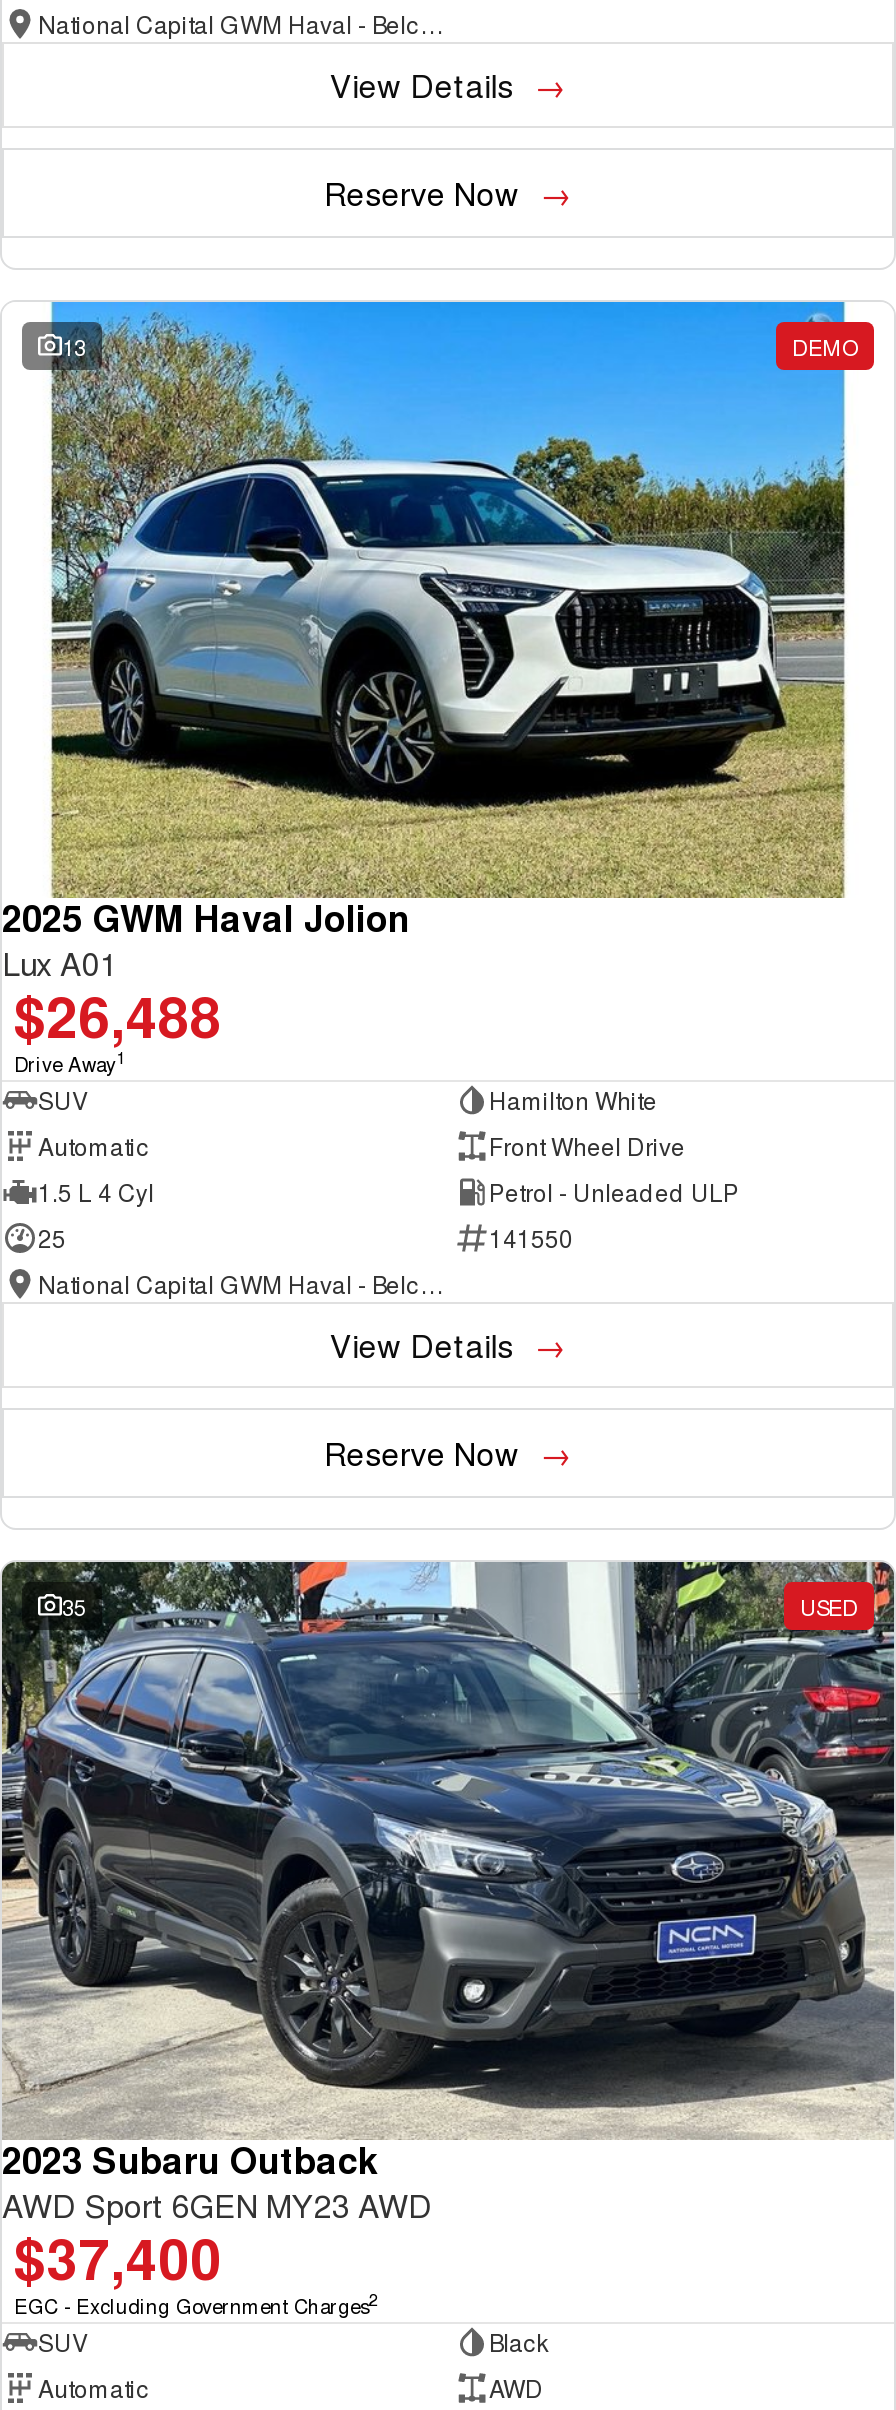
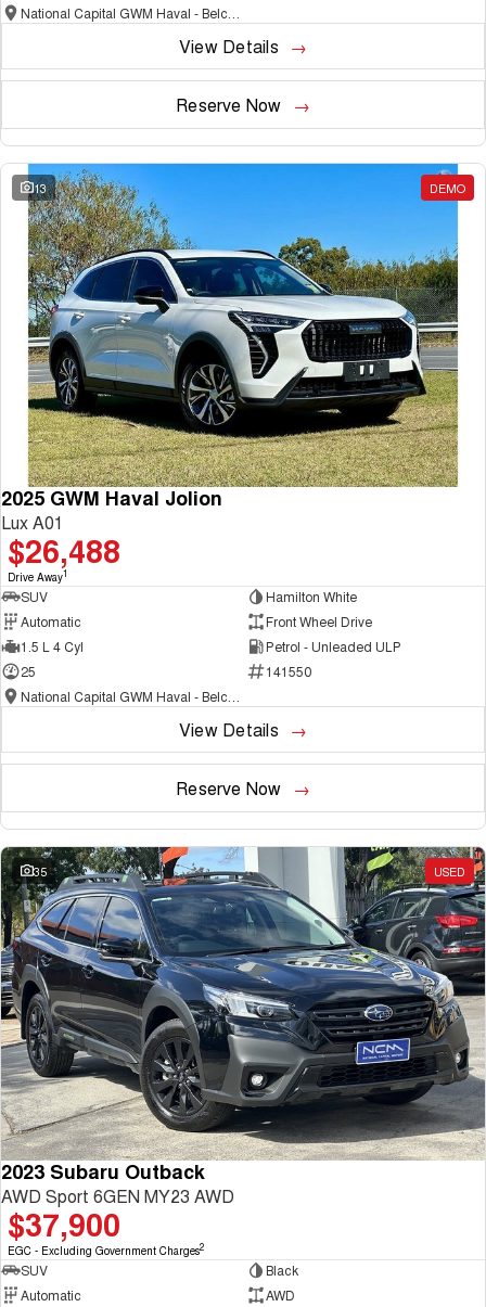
- $37,400
+ $37,900
